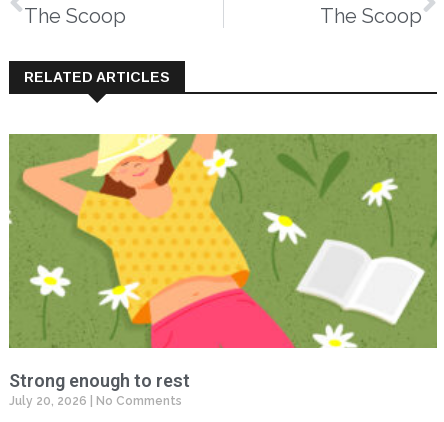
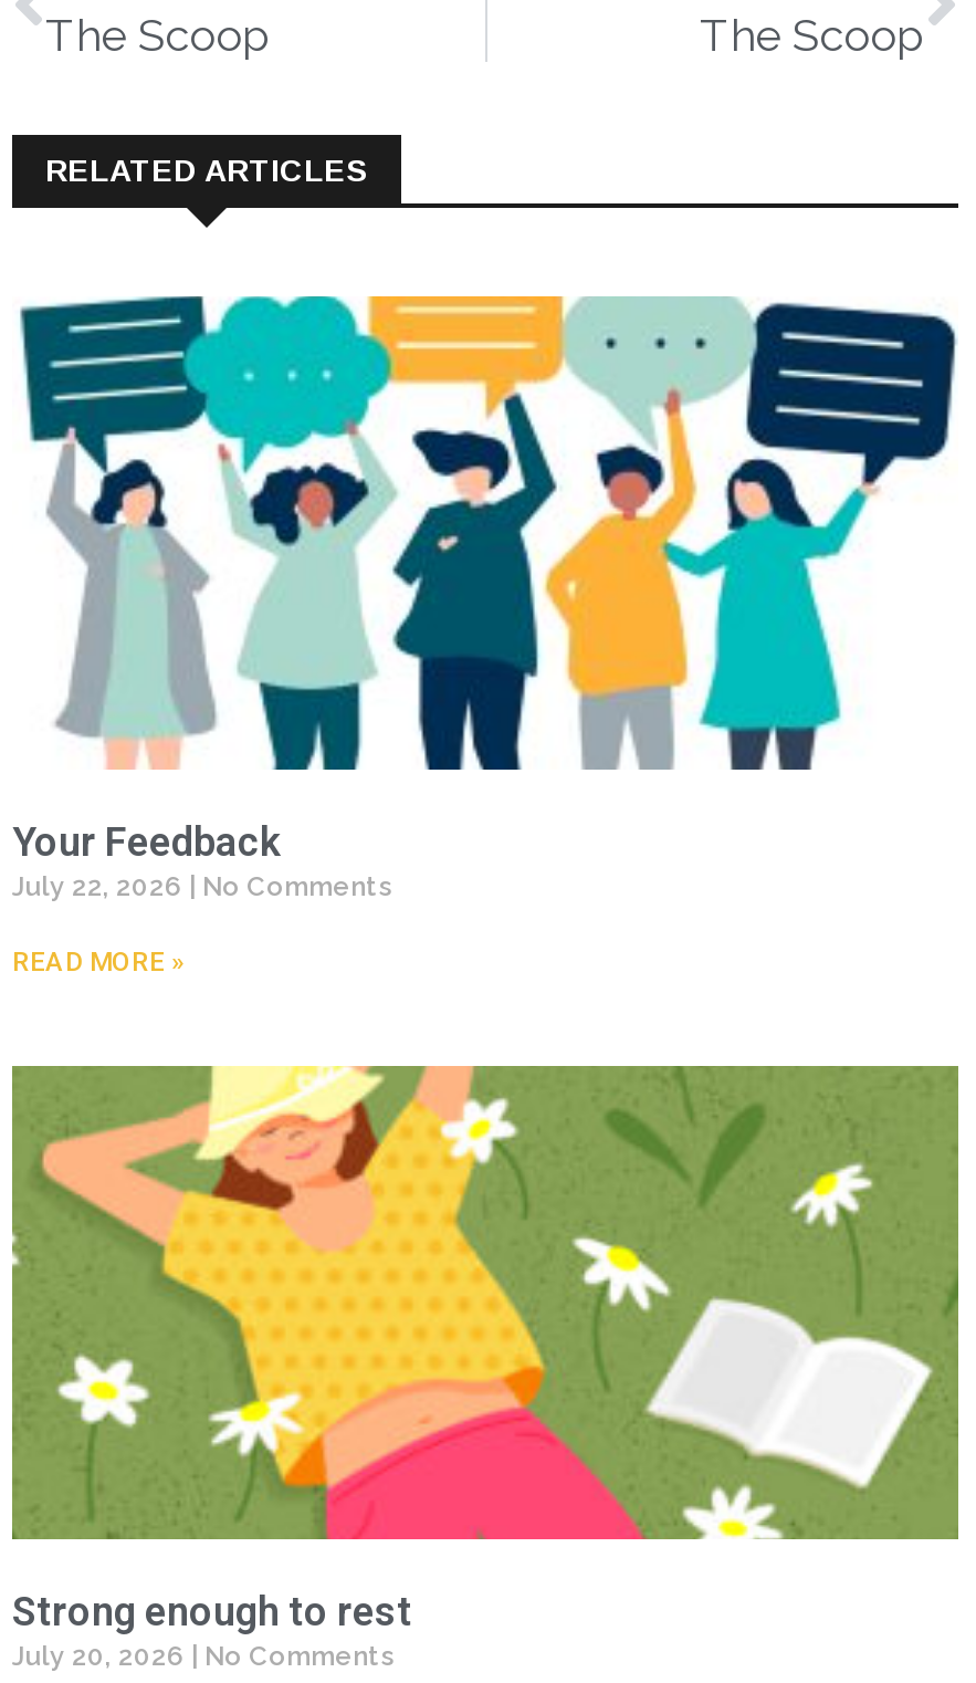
+ [image]
+ Your Feedback
+ July 22, 2026 No Comments
+ READ MORE »
